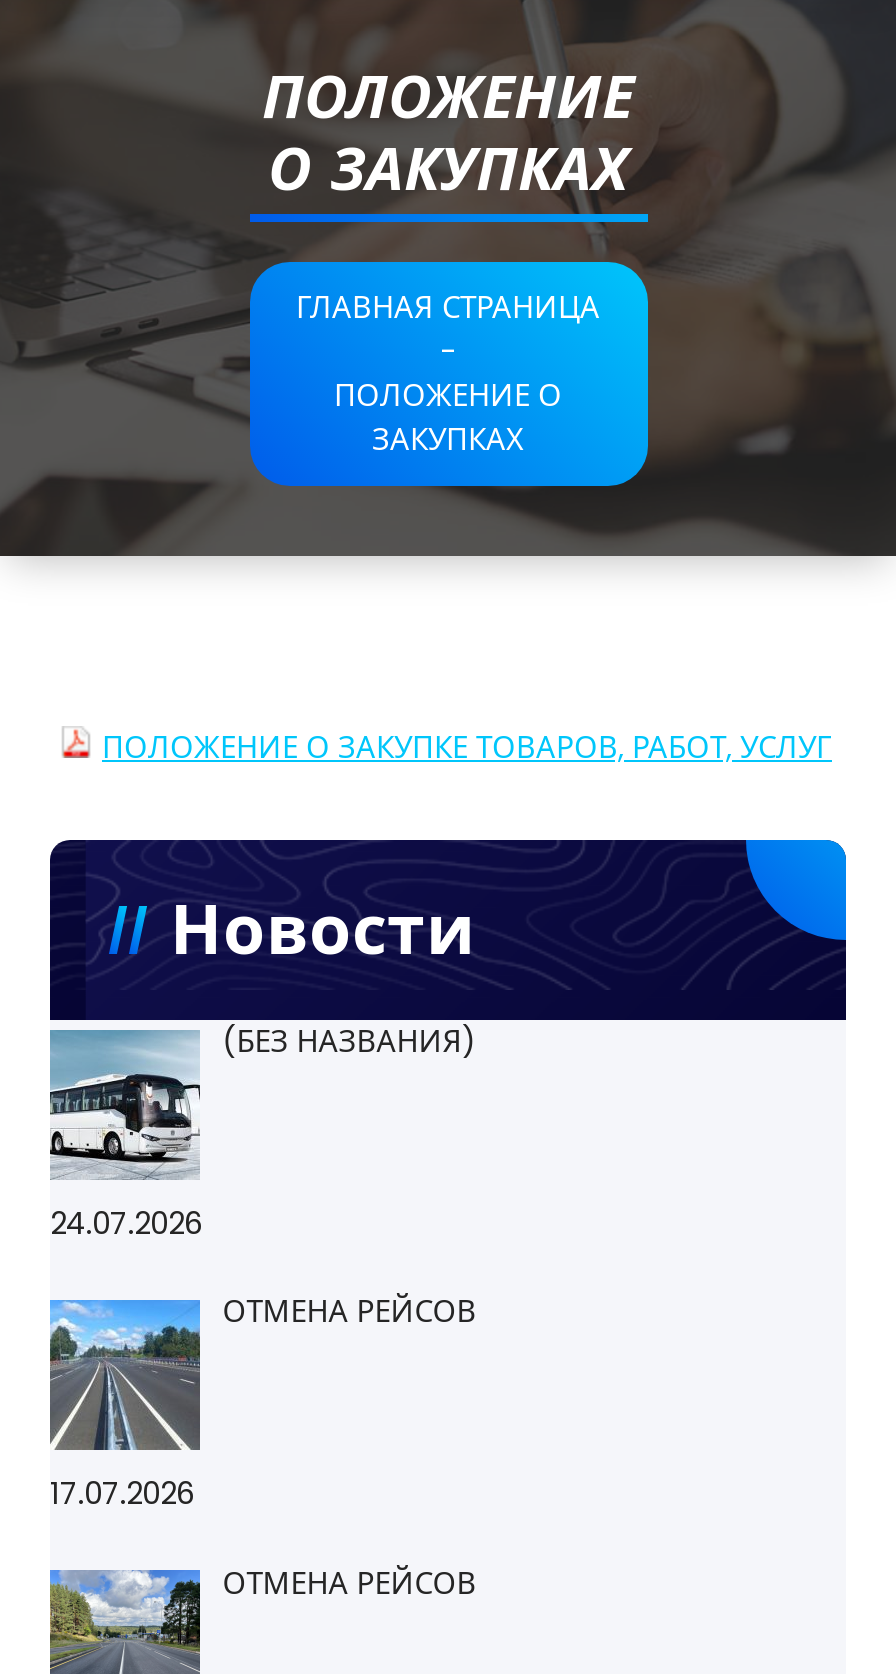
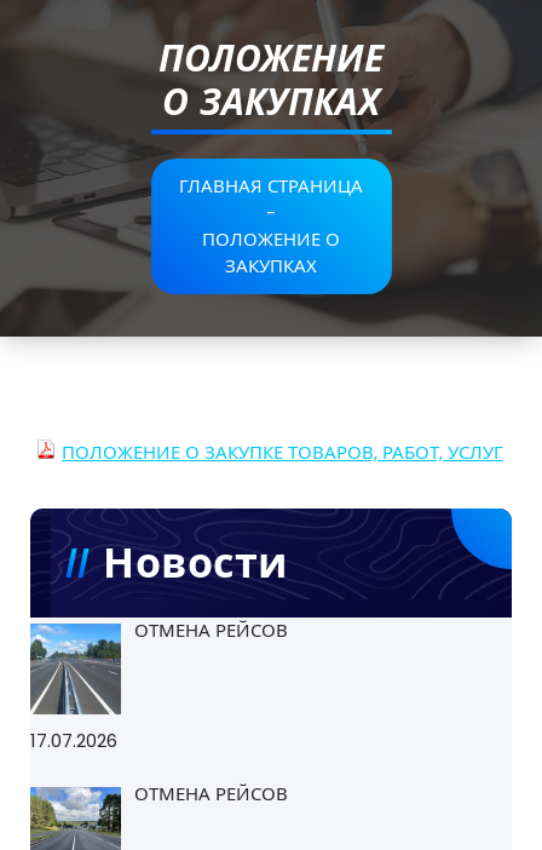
- [image]
- 24.07.2026

- (БЕЗ НАЗВАНИЯ)
